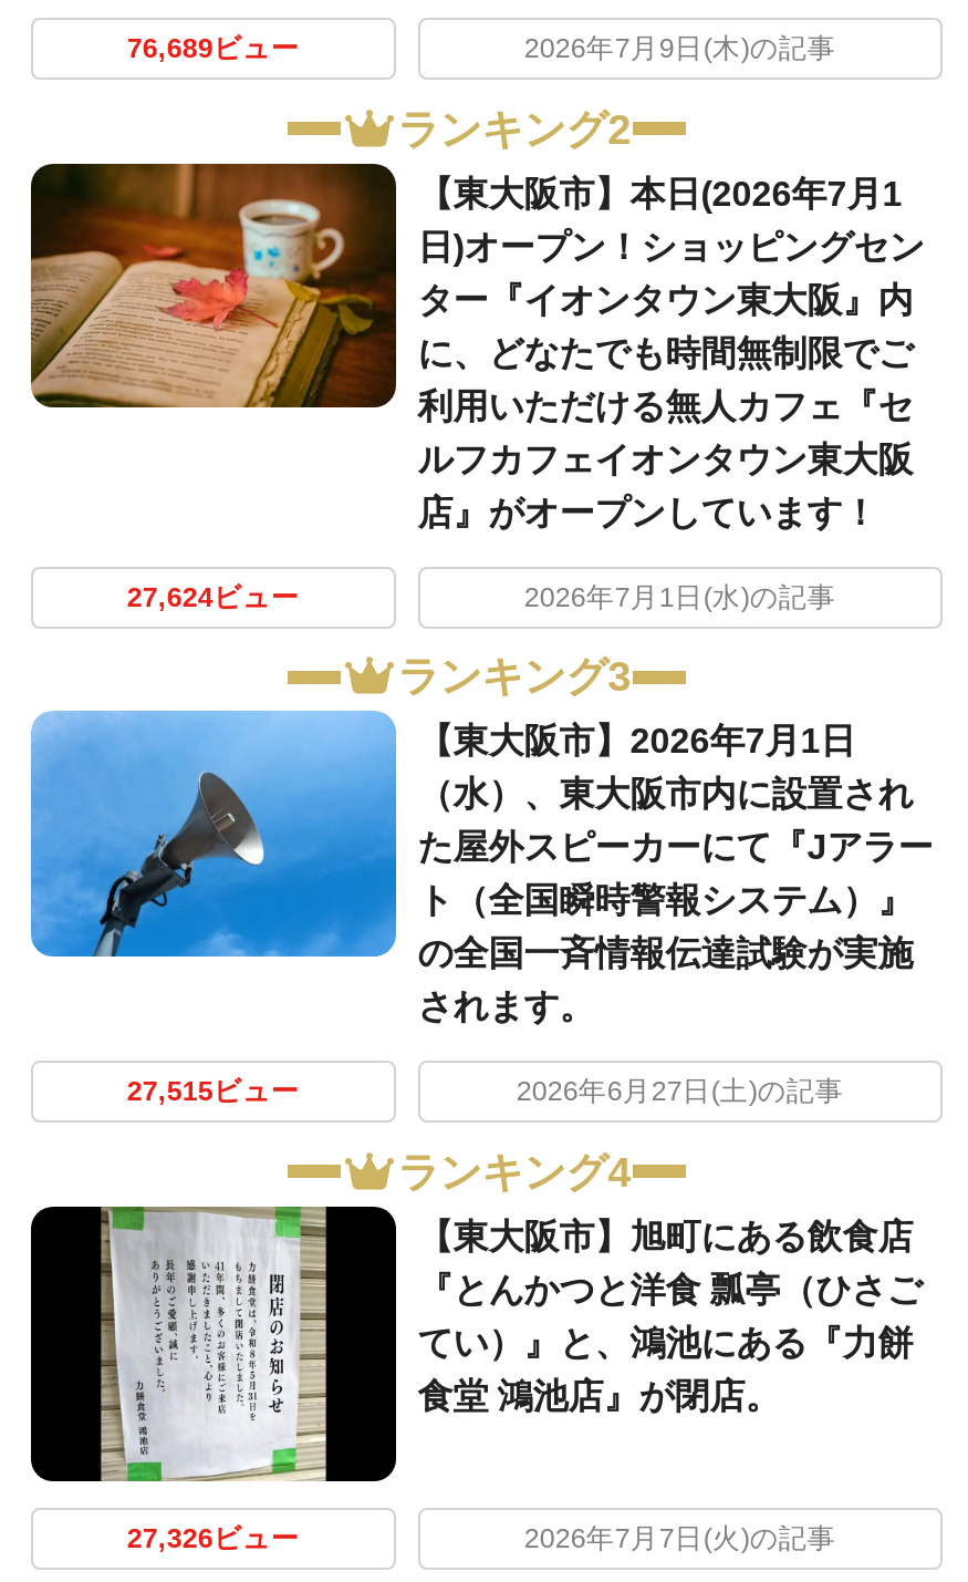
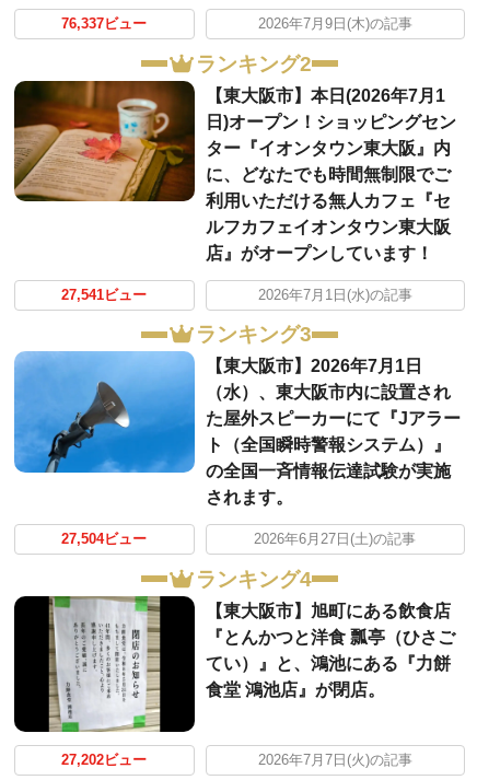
- 76,689ビュー
+ 76,337ビュー

- 27,624ビュー
+ 27,541ビュー

- 27,515ビュー
+ 27,504ビュー

- 27,326ビュー
+ 27,202ビュー
